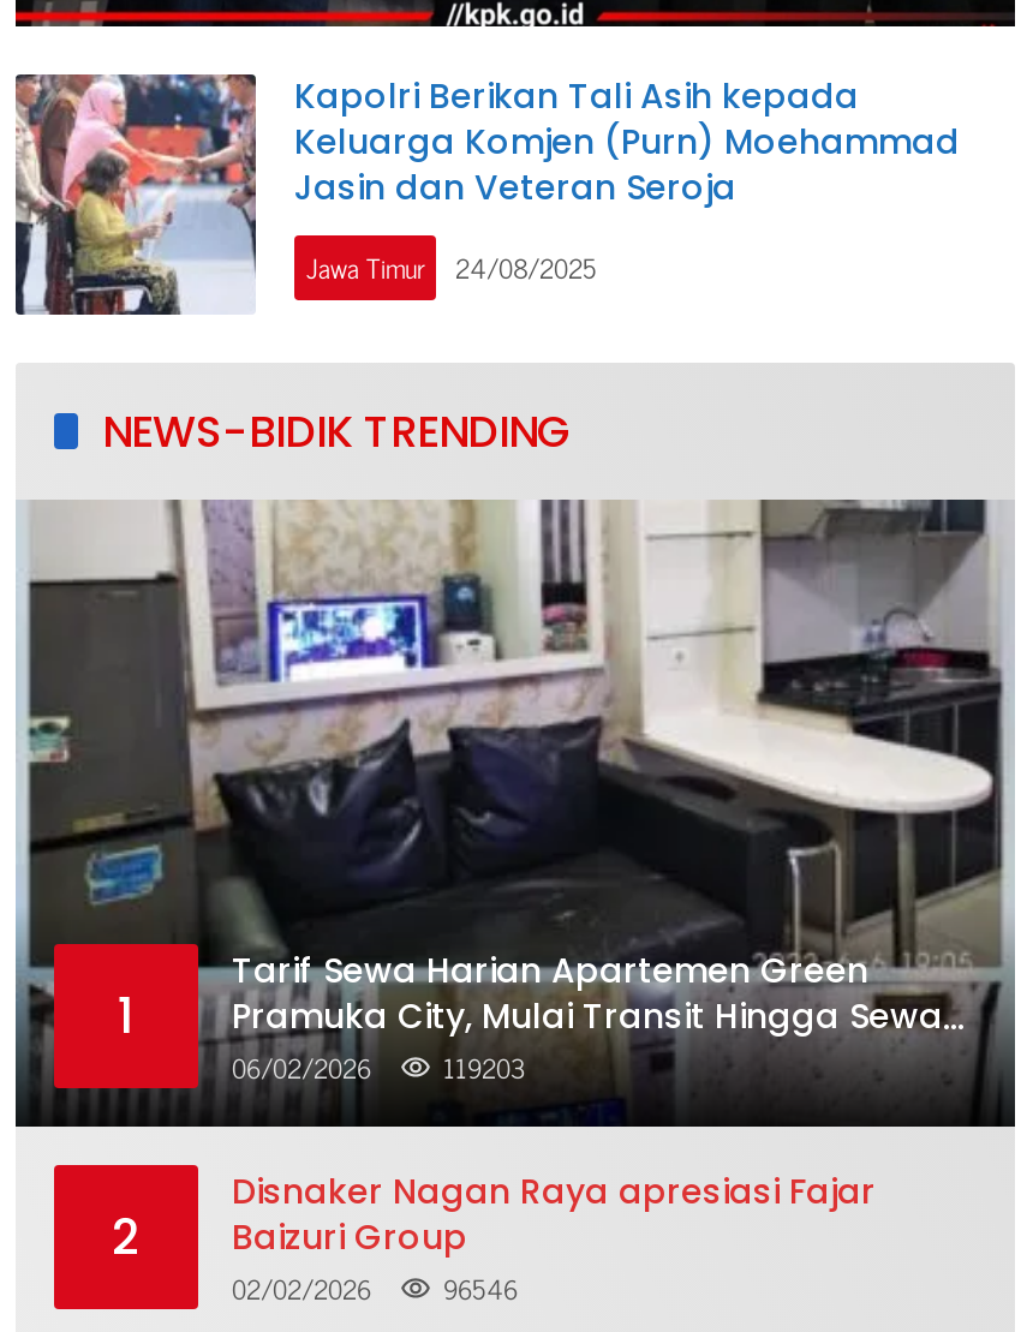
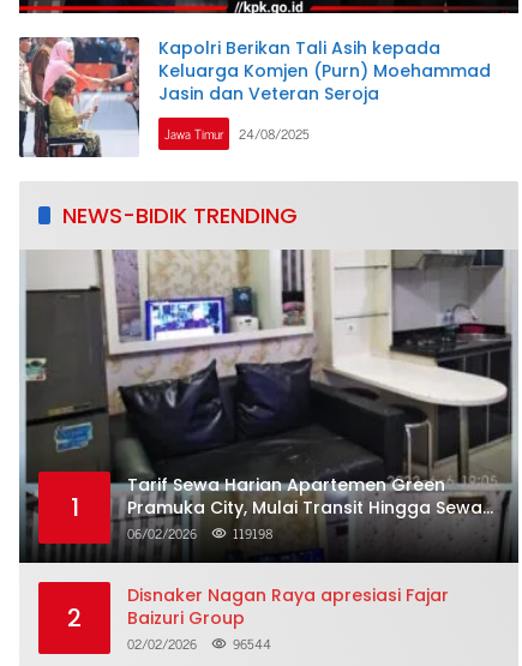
- 119203
+ 119198

- 02/02/2026 96546
+ 02/02/2026 96544
